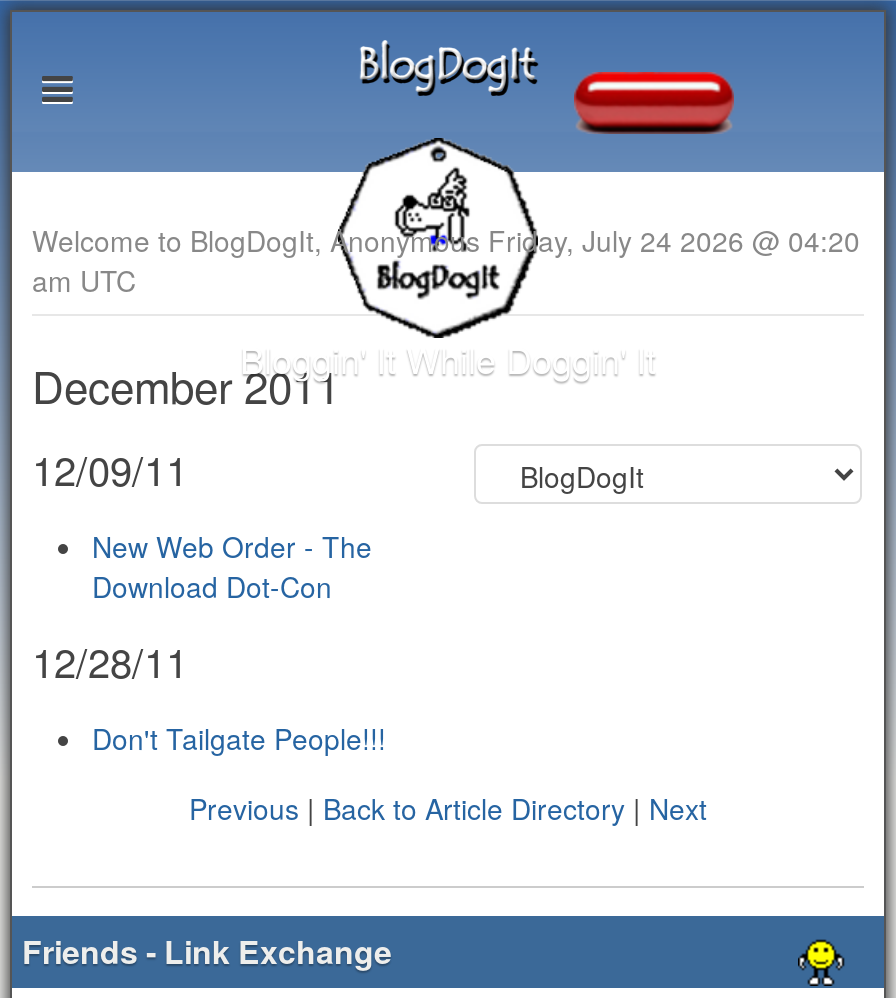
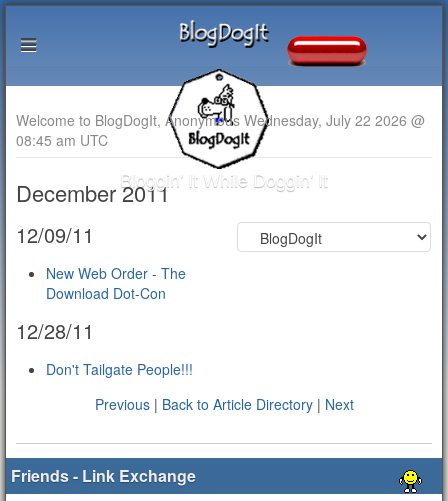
- Welcome to BlogDogIt, Anonymous Friday, July 24 2026 @ 04:20
- am UTC
+ Welcome to BlogDogIt, Anonymous Wednesday, July 22 2026 @
+ 08:45 am UTC
